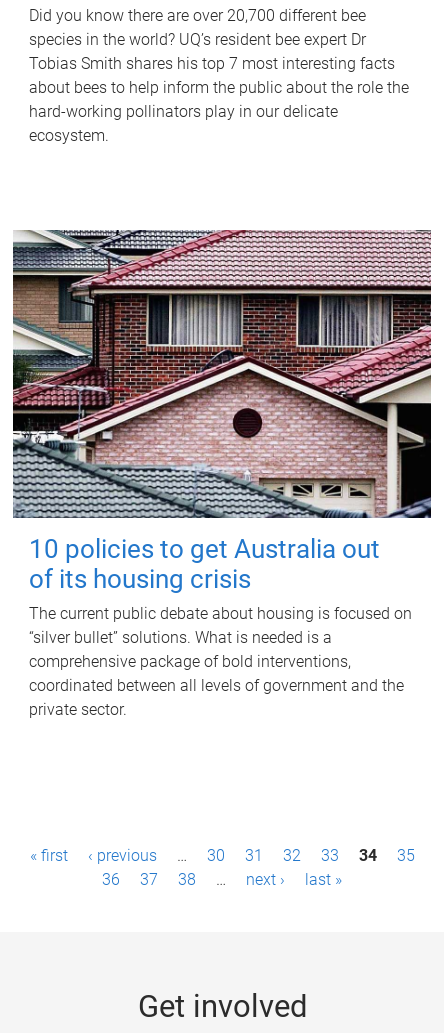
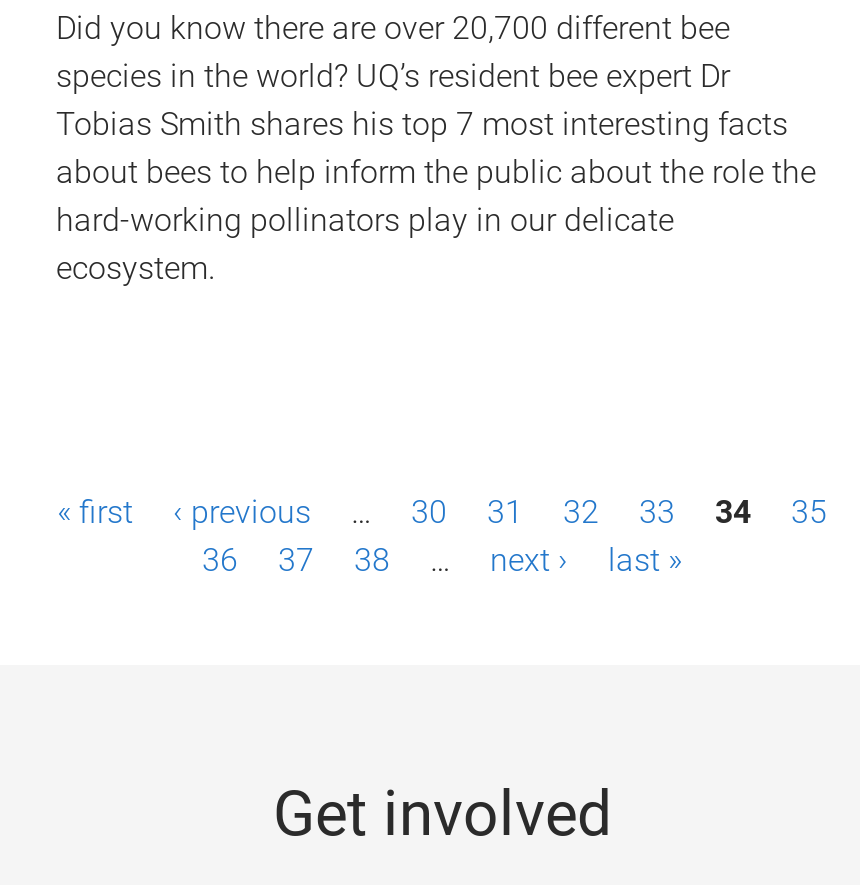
- [image]
- 10 policies to get Australia out
- of its housing crisis
- The current public debate about housing is focused on
- “silver bullet” solutions. What is needed is a
- comprehensive package of bold interventions,
- coordinated between all levels of government and the
- private sector.
